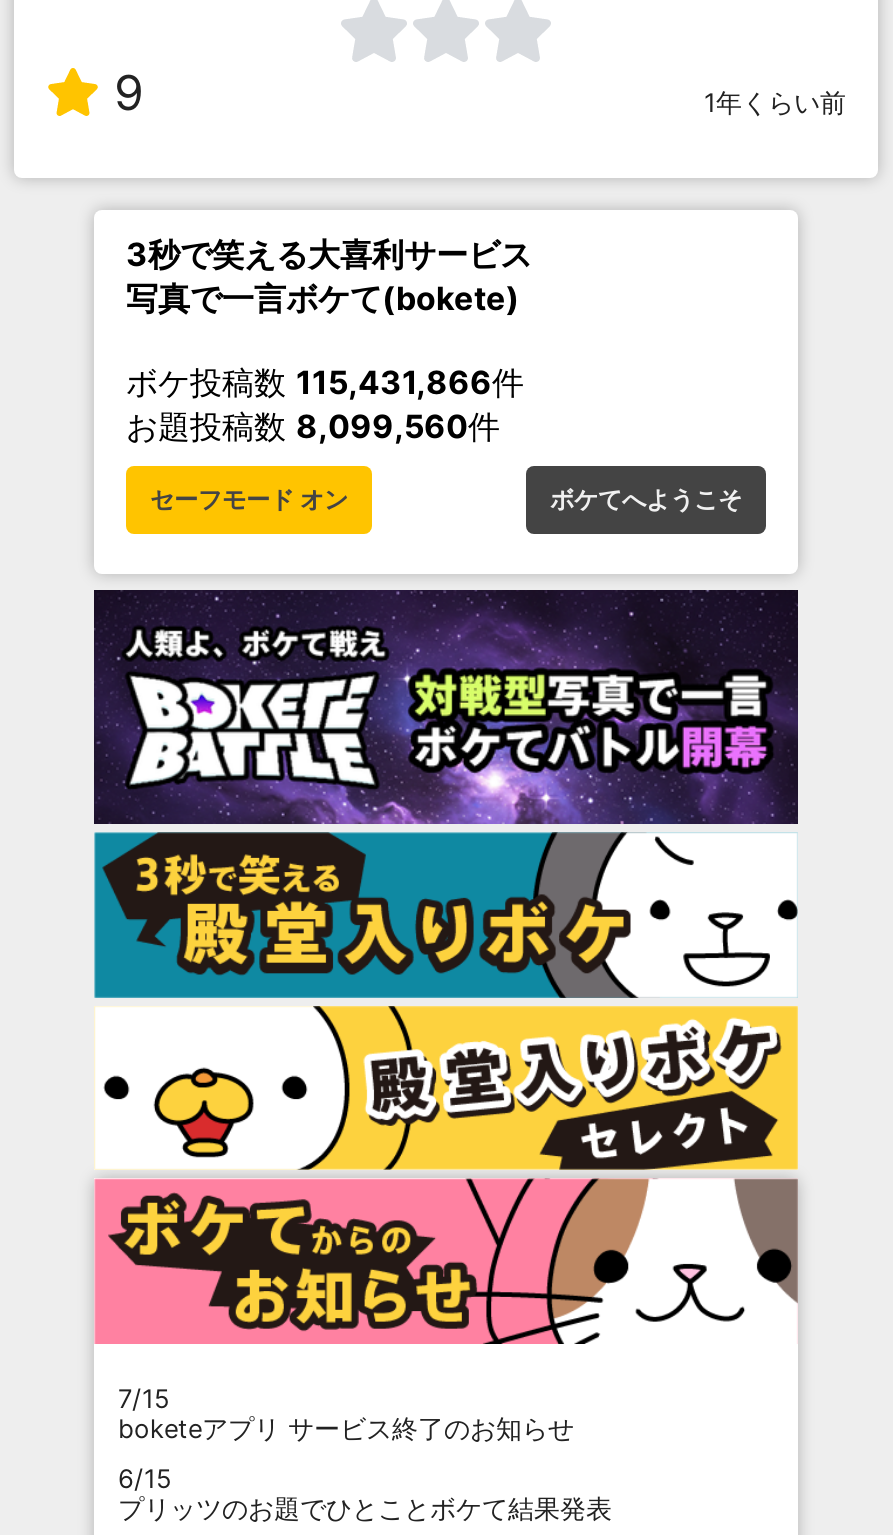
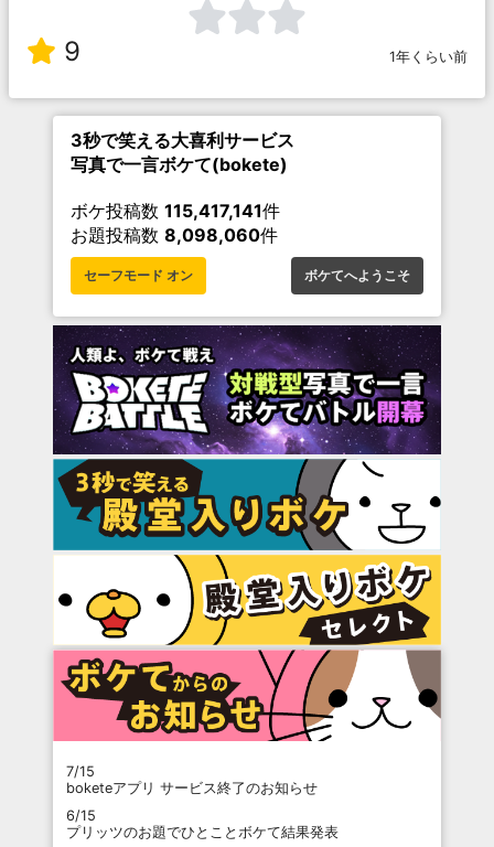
- ボケ投稿数115,431,866件
+ ボケ投稿数115,417,141件

- お題投稿数8,099,560件
+ お題投稿数8,098,060件
